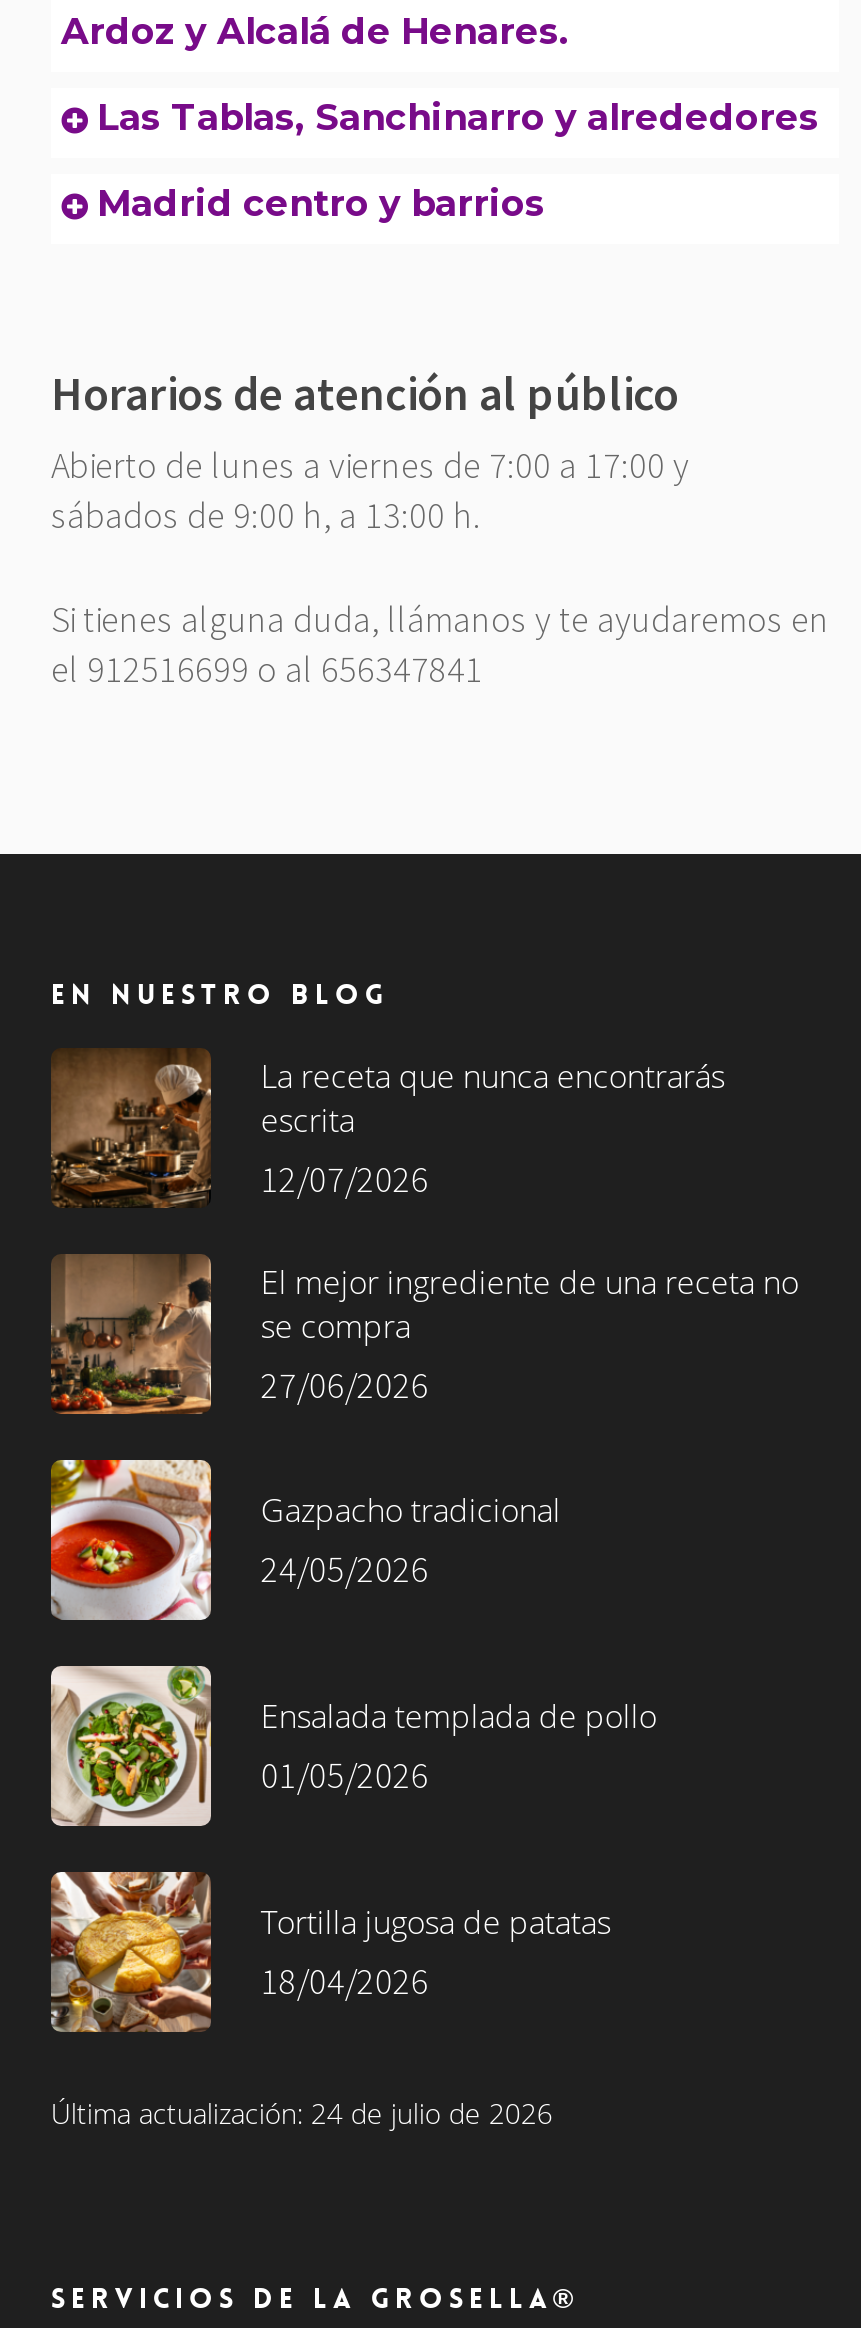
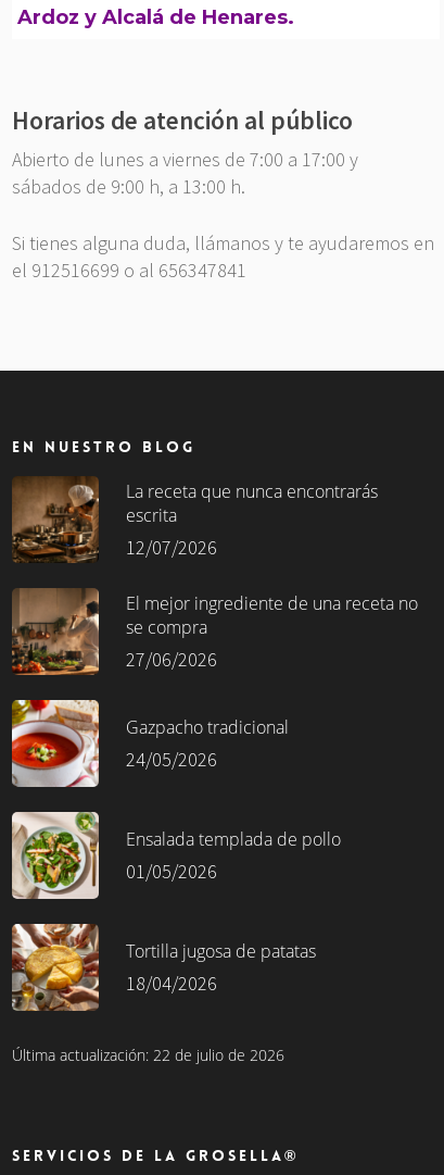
- Las Tablas, Sanchinarro y alrededores
- Madrid centro y barrios

- Última actualización: 24 de julio de 2026
+ Última actualización: 22 de julio de 2026
